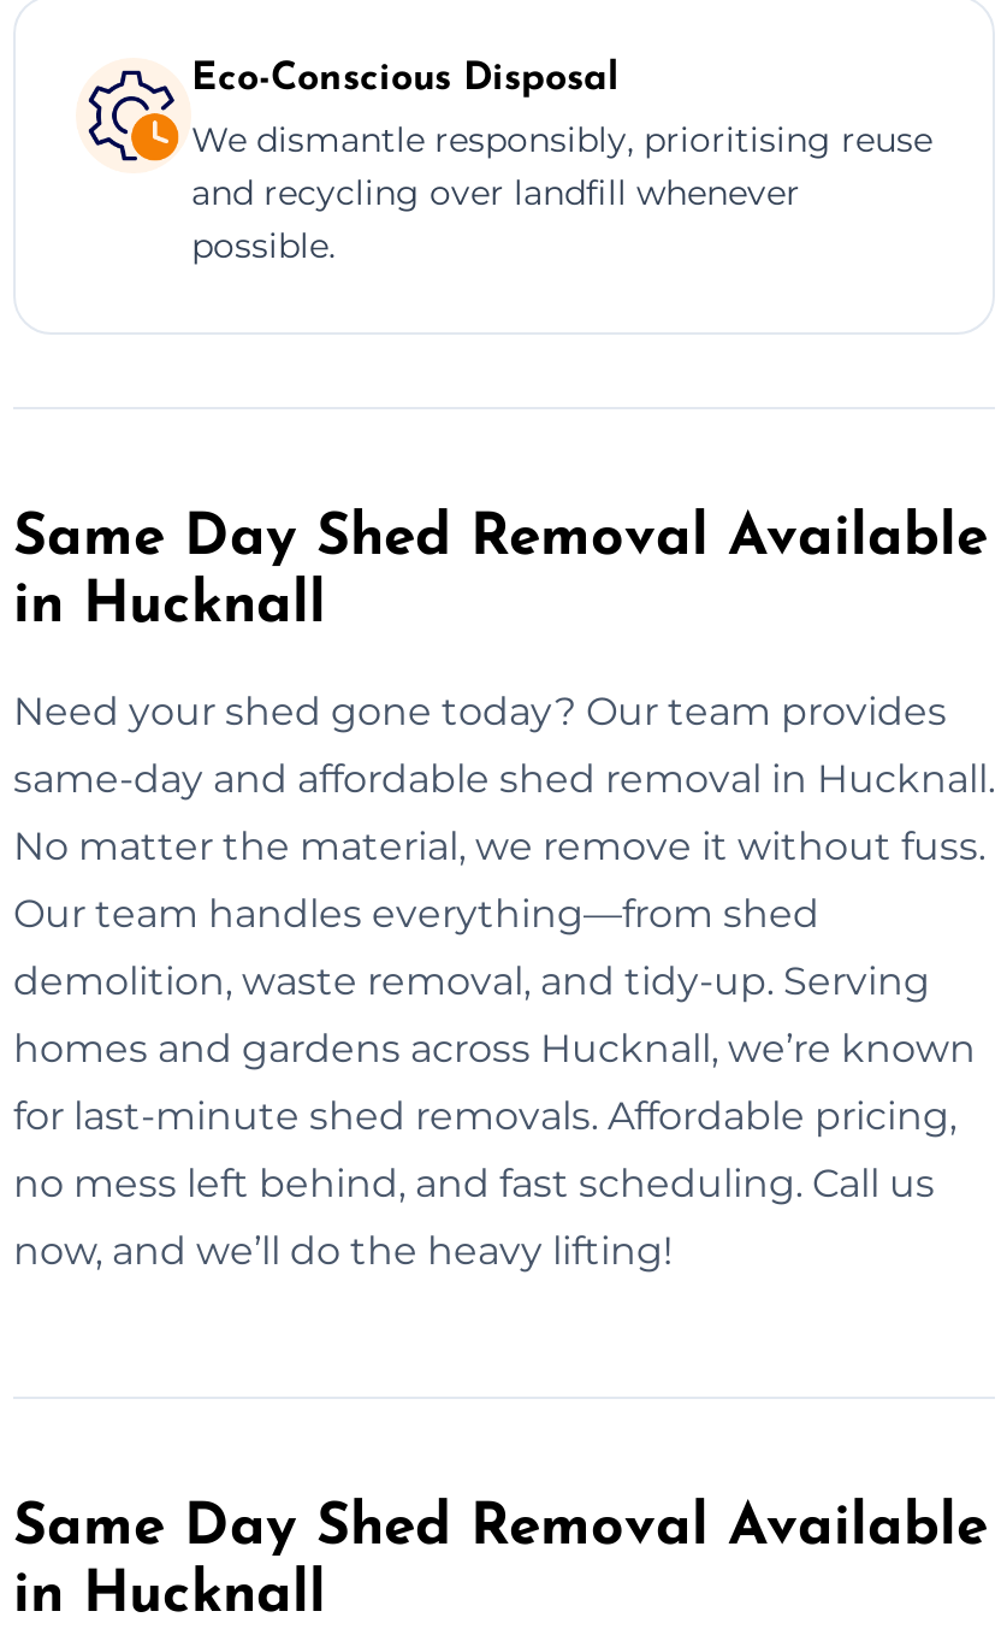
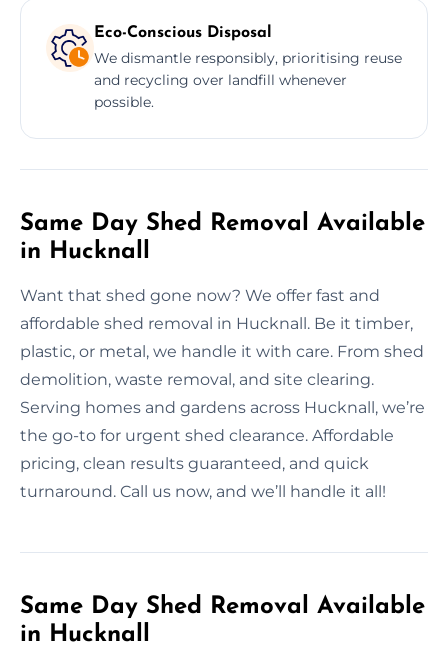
- Need your shed gone today? Our team provides
- same-day and affordable shed removal in Hucknall.
- No matter the material, we remove it without fuss.
- Our team handles everything—from shed
- demolition, waste removal, and tidy-up. Serving
- homes and gardens across Hucknall, we’re known
- for last-minute shed removals. Affordable pricing,
- no mess left behind, and fast scheduling. Call us
- now, and we’ll do the heavy lifting!
+ Want that shed gone now? We offer fast and
+ affordable shed removal in Hucknall. Be it timber,
+ plastic, or metal, we handle it with care. From shed
+ demolition, waste removal, and site clearing.
+ Serving homes and gardens across Hucknall, we’re
+ the go-to for urgent shed clearance. Affordable
+ pricing, clean results guaranteed, and quick
+ turnaround. Call us now, and we’ll handle it all!
